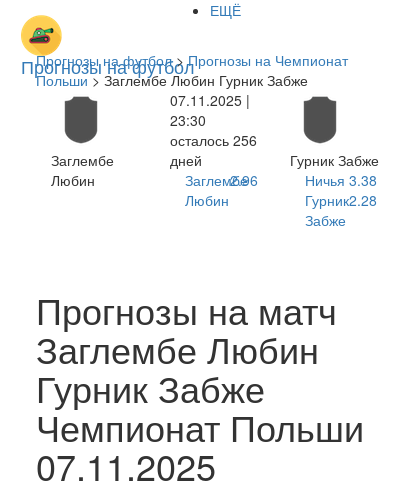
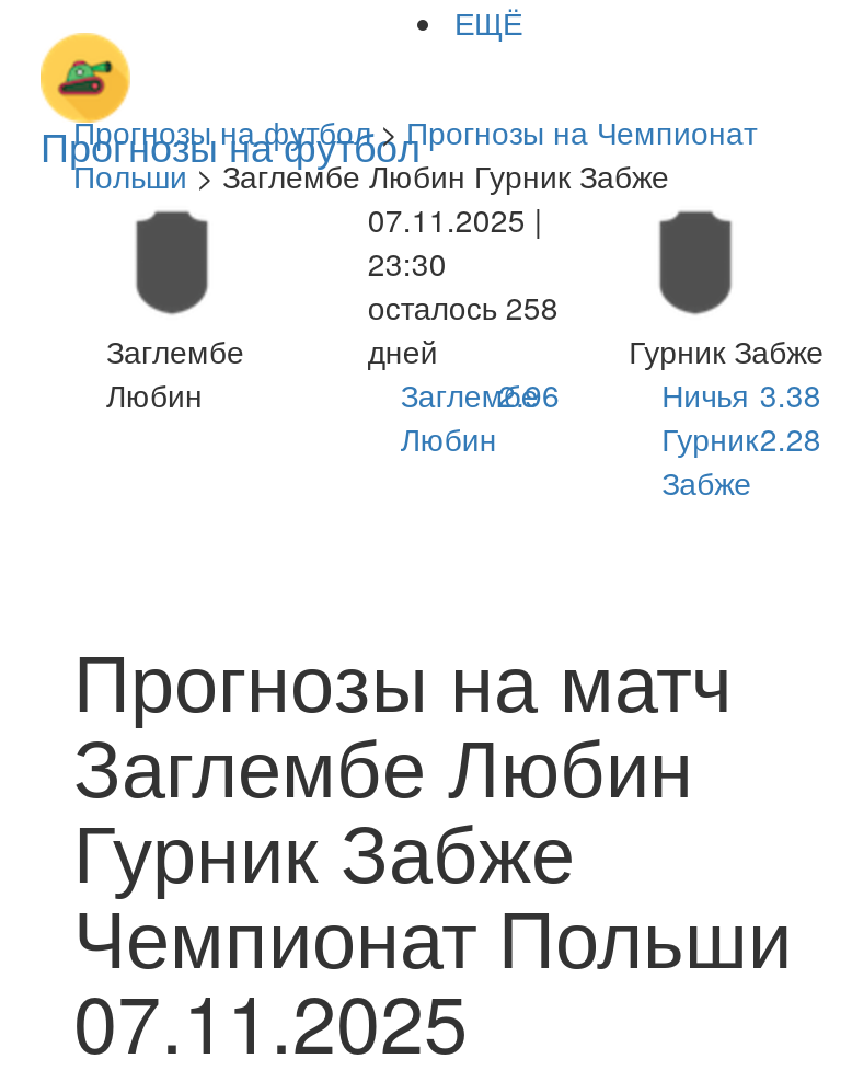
- осталось 256
+ осталось 258
